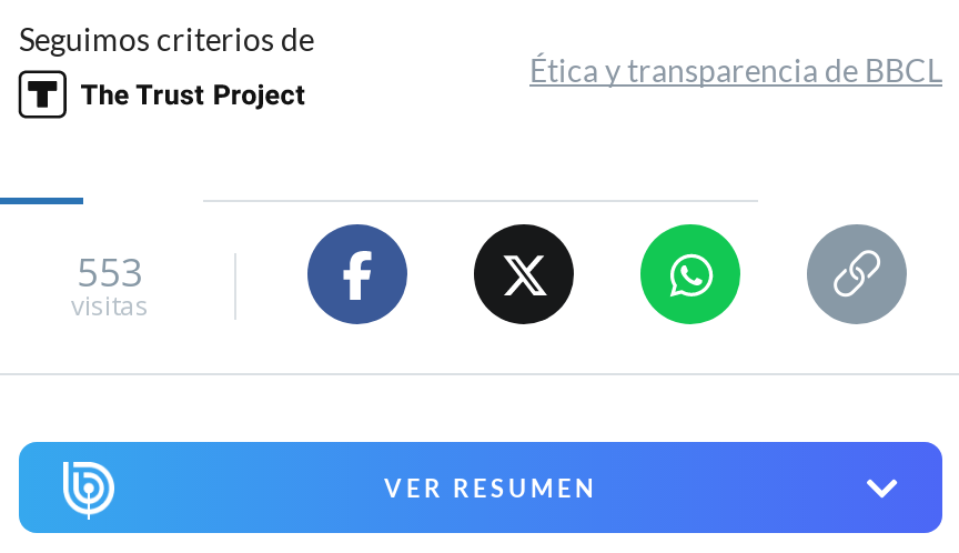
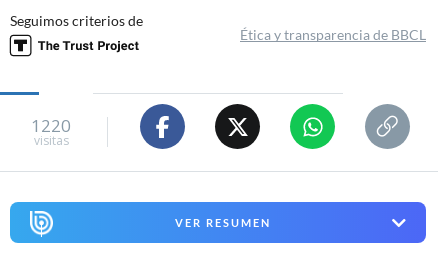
- 553
+ 1220
